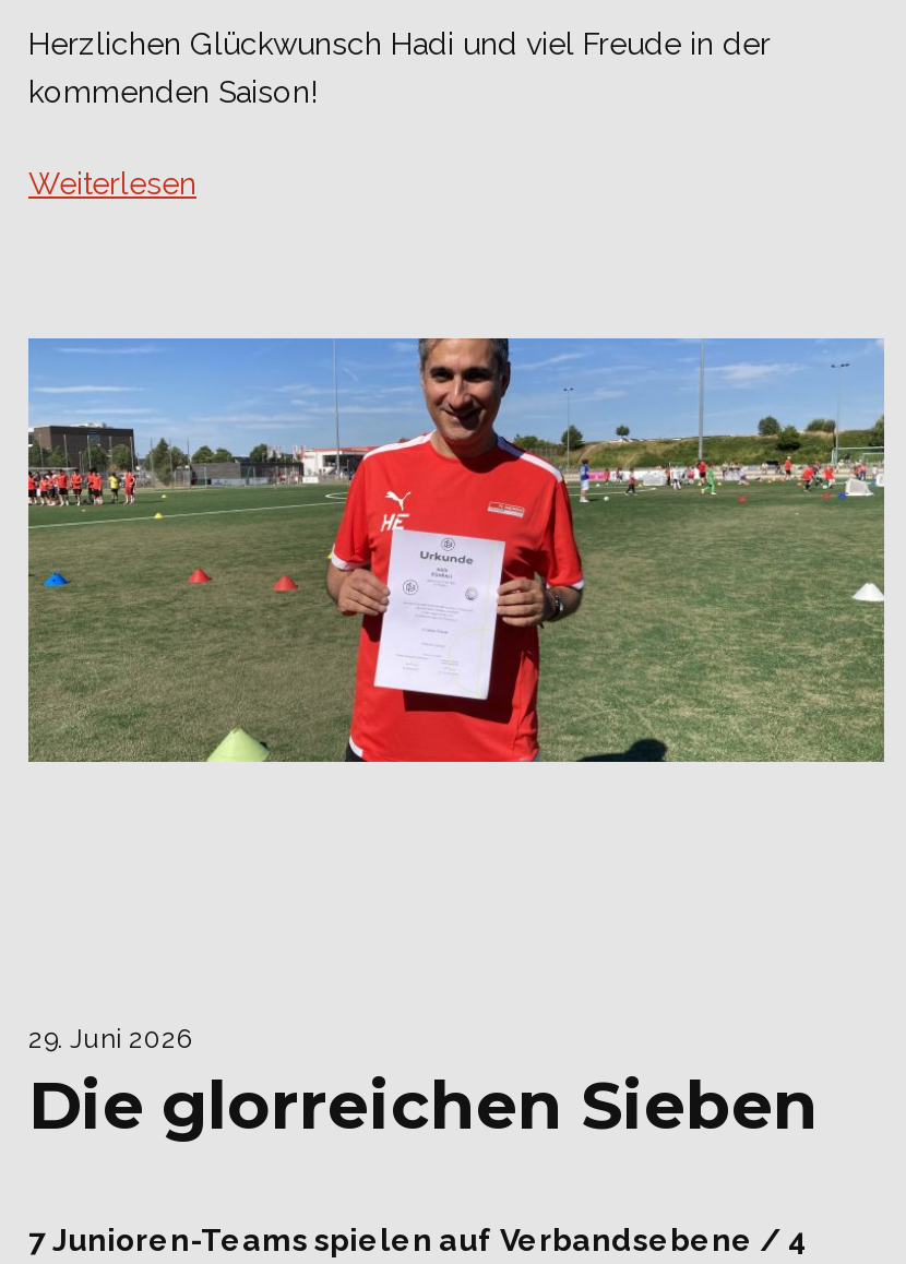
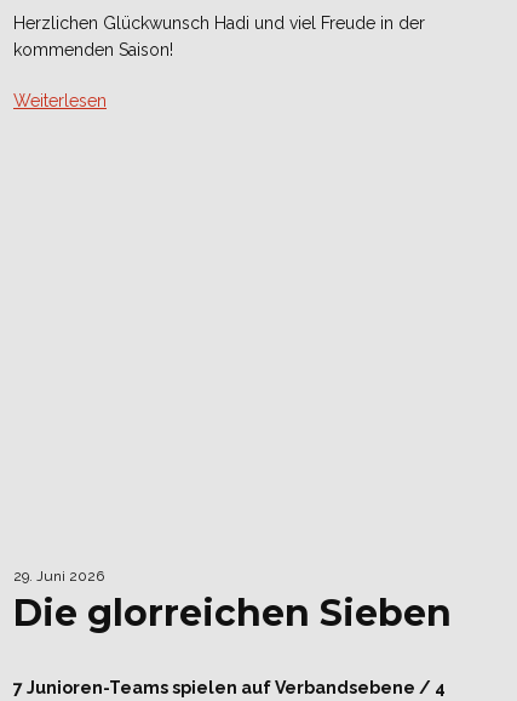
- [image]
